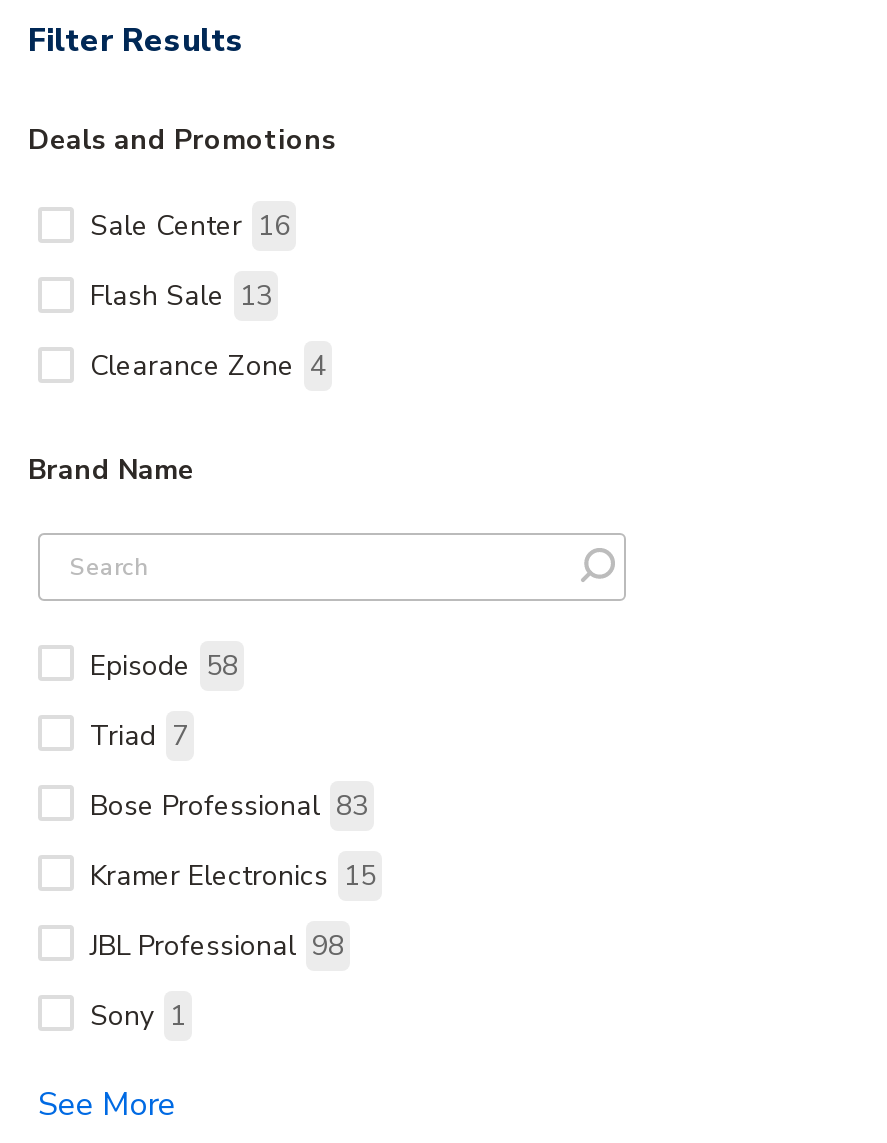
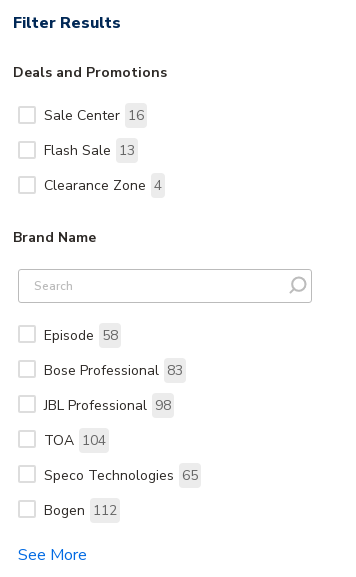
- Triad 7

moved up: Bose Professional 83

- Kramer Electronics 15

moved up: JBL Professional 98

- Sony 1
+ TOA 104
+ Speco Technologies 65
+ Bogen 112
